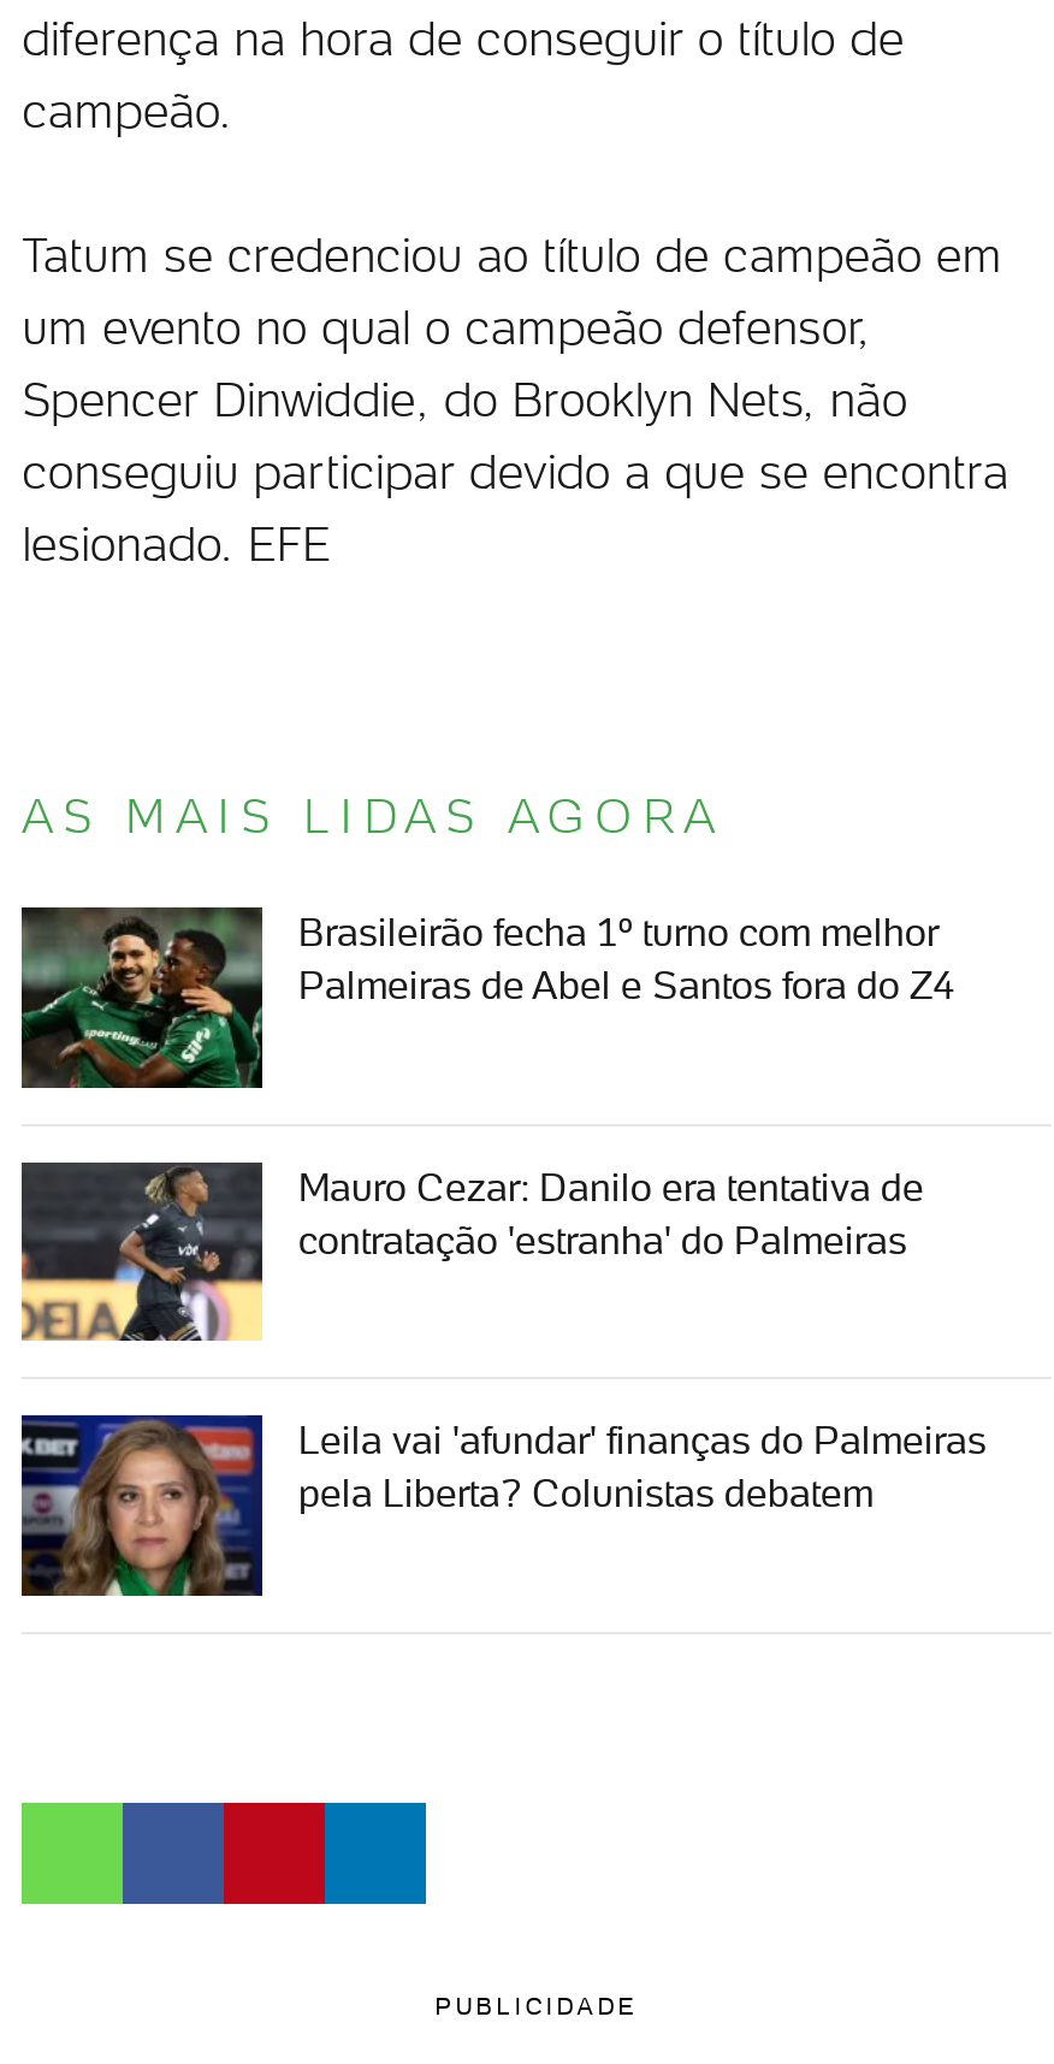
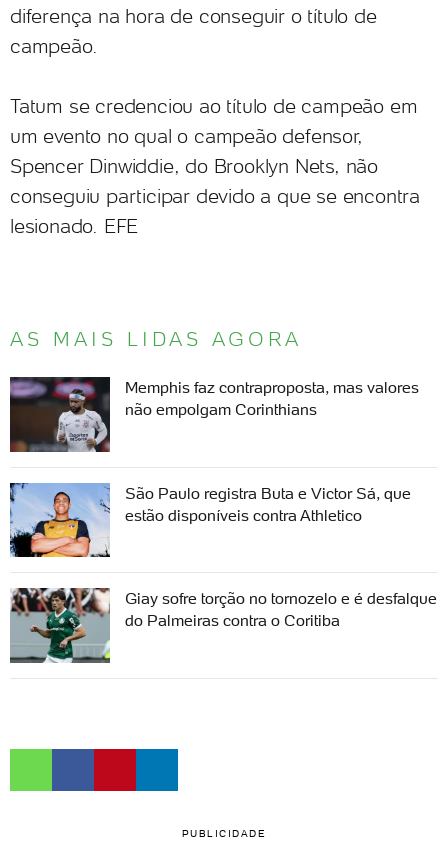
- [image]
- Brasileirão fecha 1º turno com melhor
- Palmeiras de Abel e Santos fora do Z4
+ [image]
+ Memphis faz contraproposta, mas valores
+ não empolgam Corinthians

- [image]
- Mauro Cezar: Danilo era tentativa de
- contratação 'estranha' do Palmeiras
+ [image]
+ São Paulo registra Buta e Victor Sá, que
+ estão disponíveis contra Athletico

- [image]
- Leila vai 'afundar' finanças do Palmeiras
- pela Liberta? Colunistas debatem
+ [image]
+ Giay sofre torção no tornozelo e é desfalque
+ do Palmeiras contra o Coritiba
